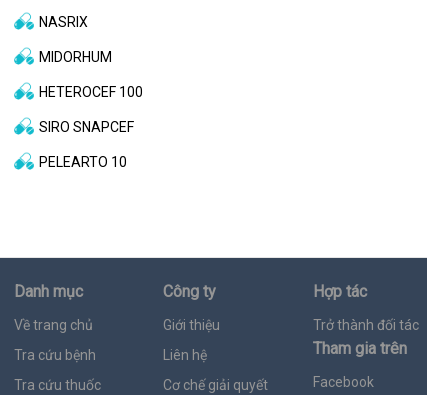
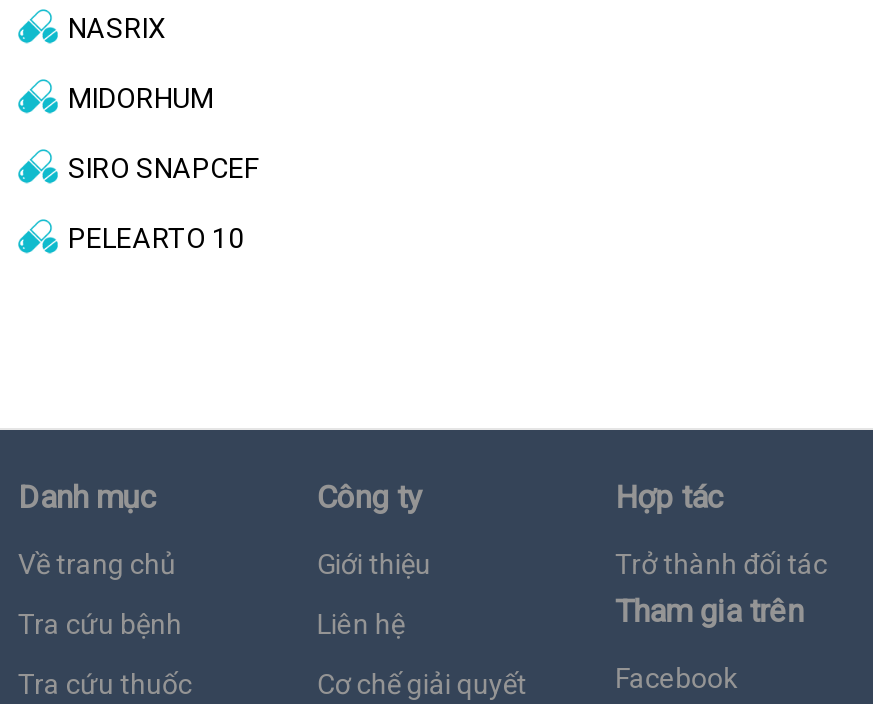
- HETEROCEF 100
